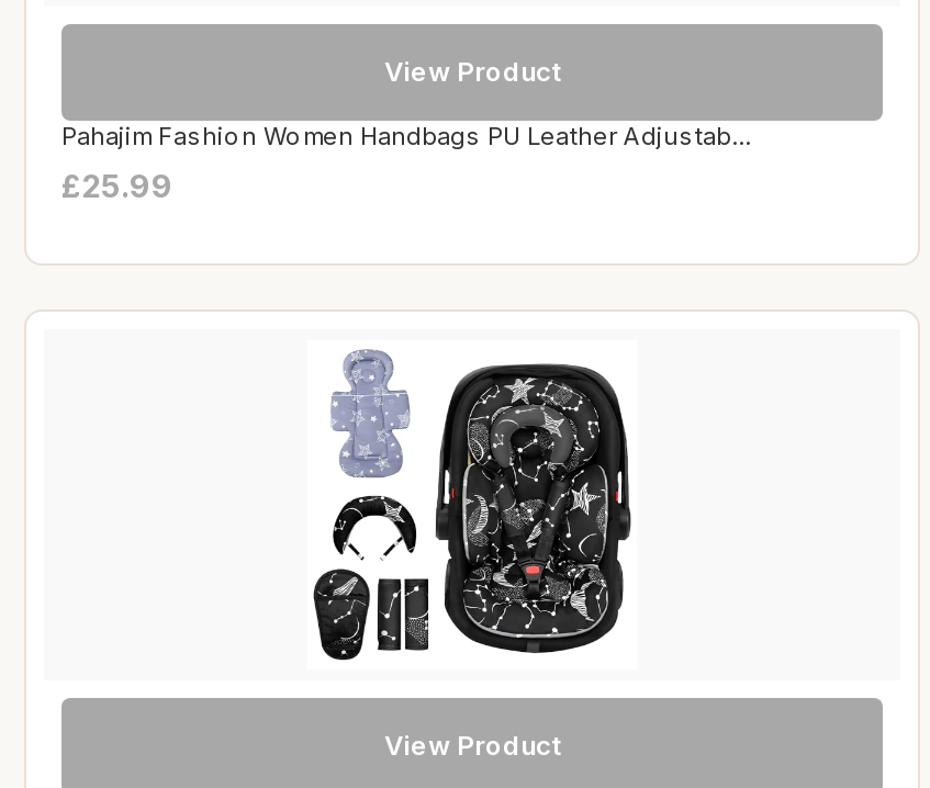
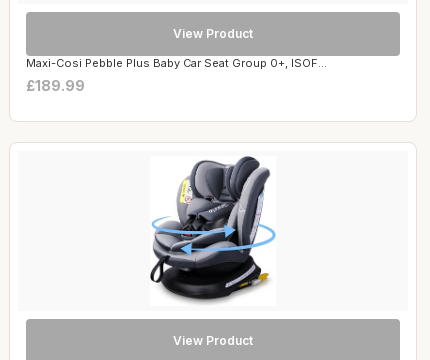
- Pahajim Fashion Women Handbags PU Leather Adjustab...
- £25.99
+ Maxi-Cosi Pebble Plus Baby Car Seat Group 0+, ISOF...
+ £189.99

- [image]
+ [image]
